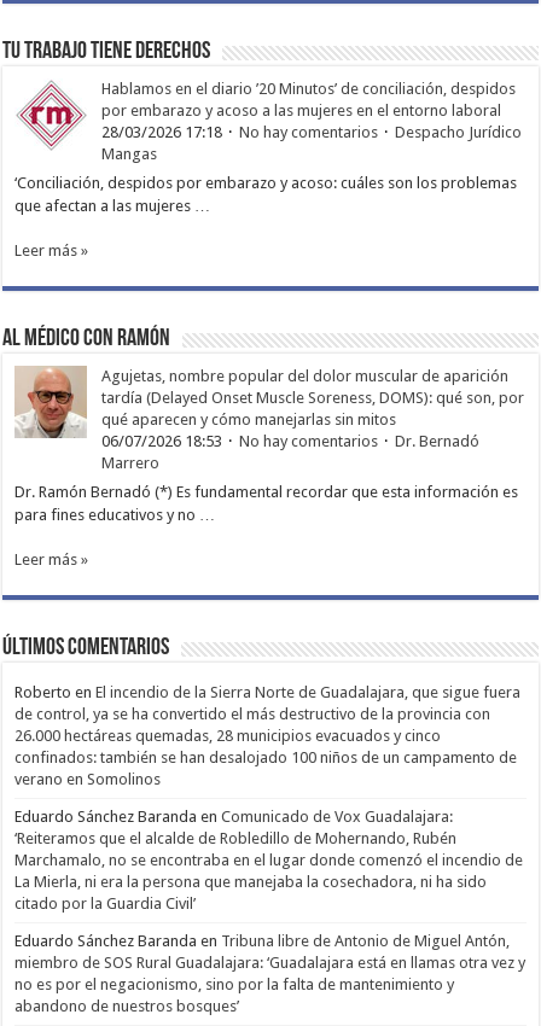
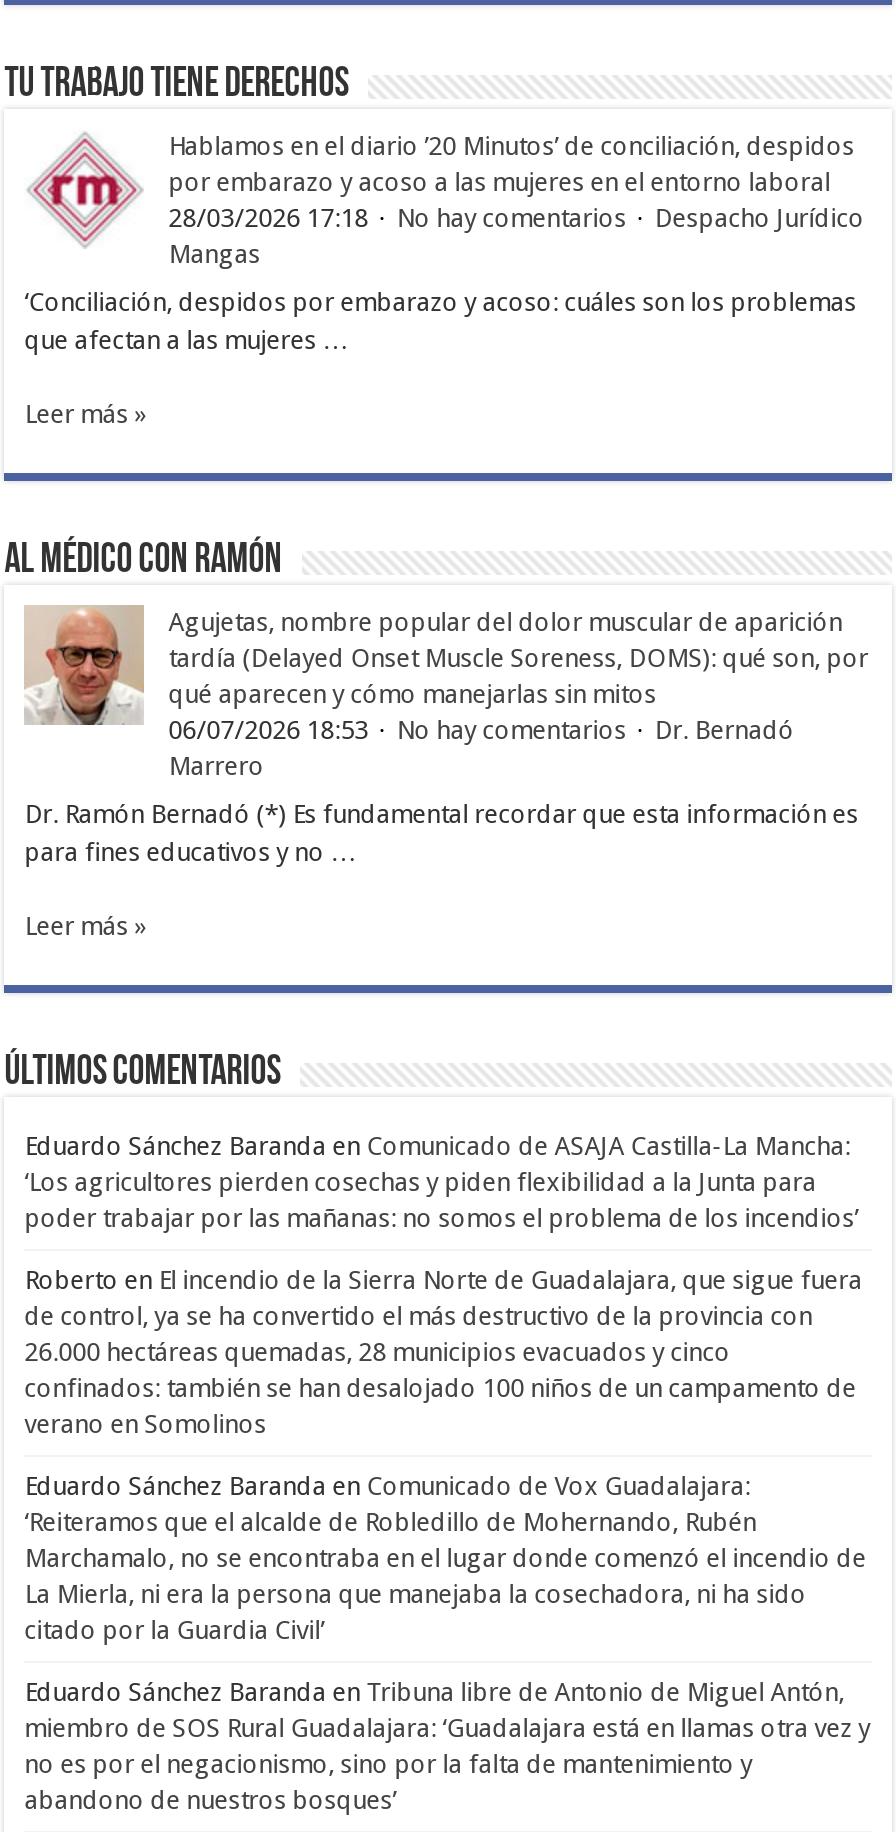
+ Eduardo Sánchez Baranda en Comunicado de ASAJA Castilla-La Mancha:
+ ‘Los agricultores pierden cosechas y piden flexibilidad a la Junta para
+ poder trabajar por las mañanas: no somos el problema de los incendios’
